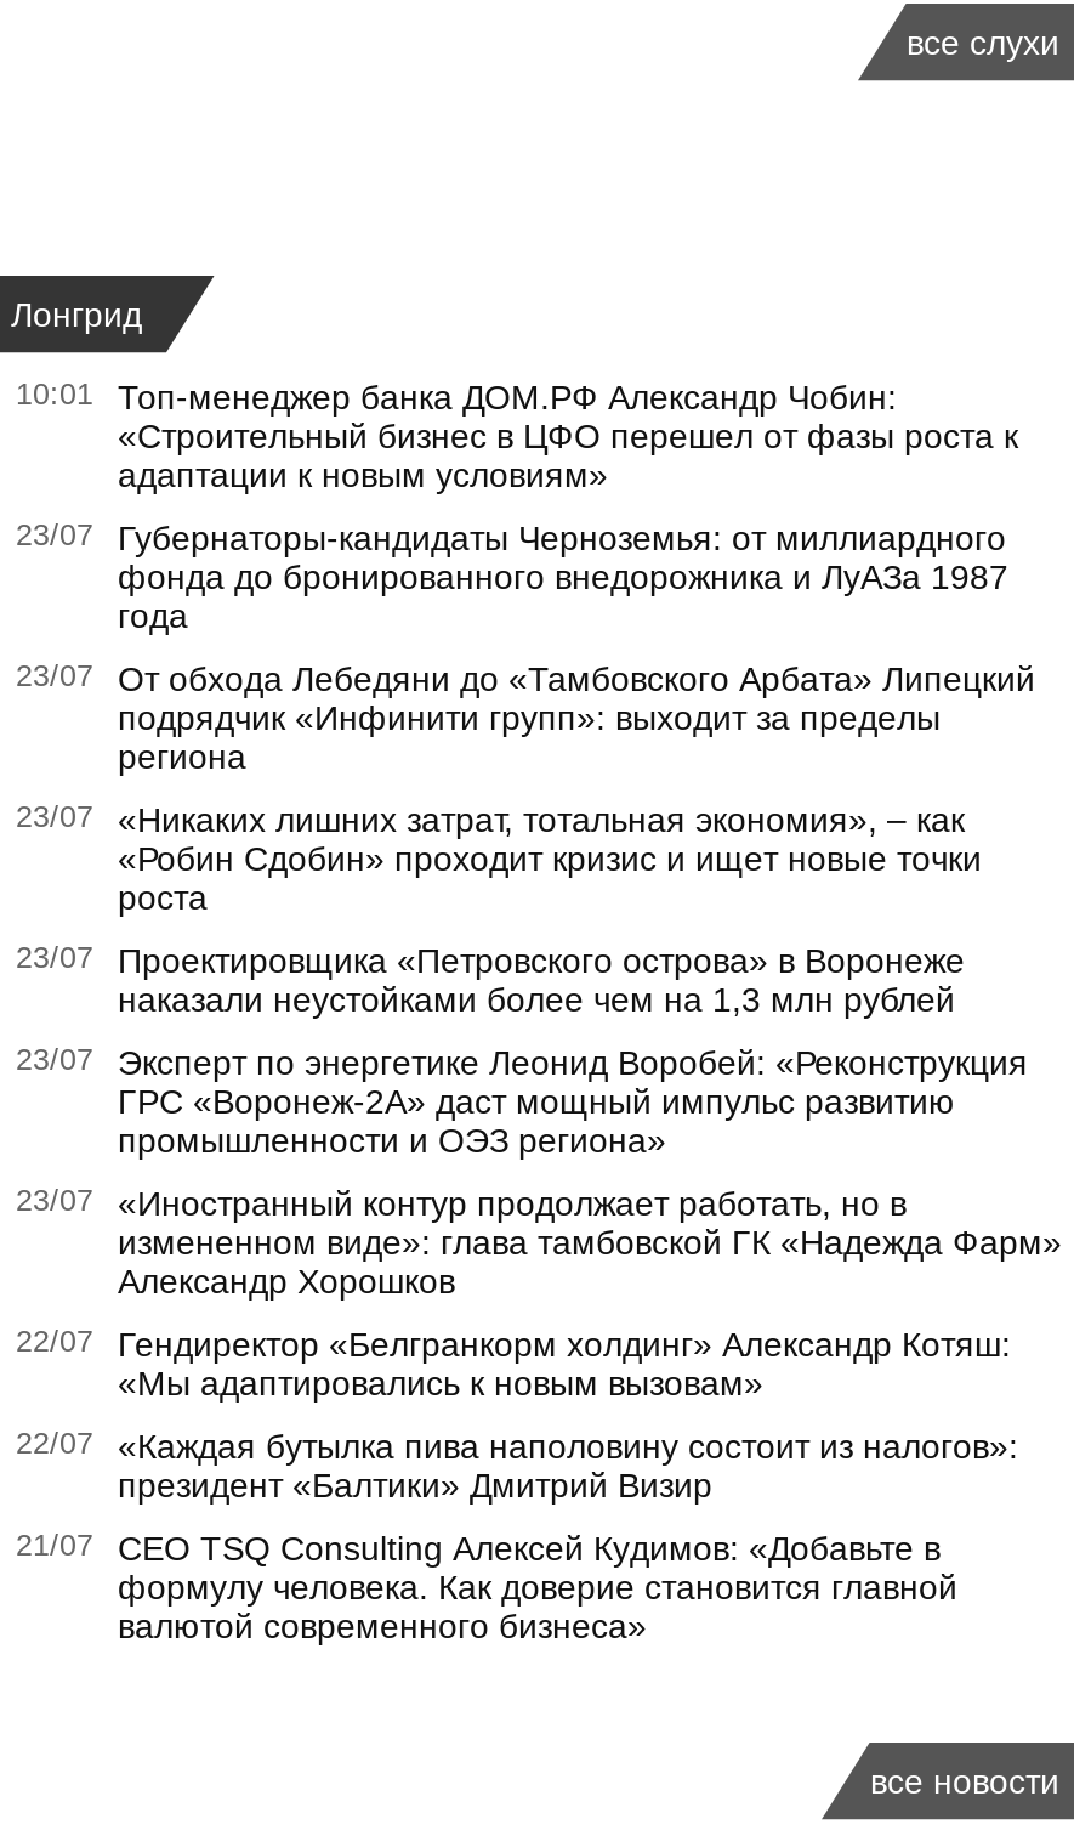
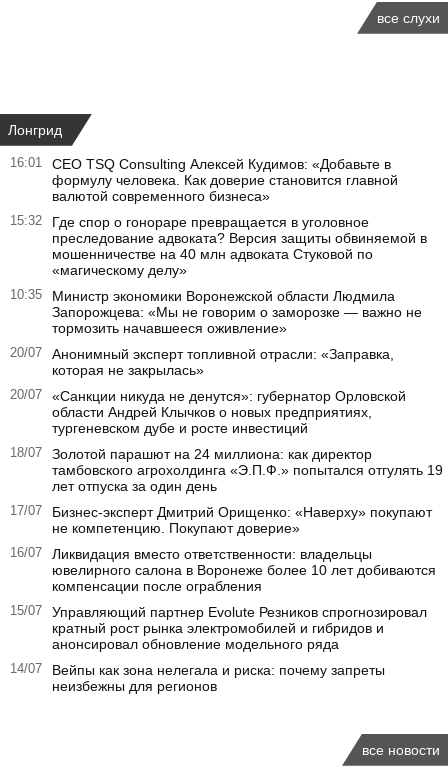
- 10:01
- Топ-менеджер банка ДОМ.РФ Александр Чобин:
- «Строительный бизнес в ЦФО перешел от фазы роста к
- адаптации к новым условиям»
- 23/07
- Губернаторы‑кандидаты Черноземья: от миллиардного
- фонда до бронированного внедорожника и ЛуАЗа 1987
- года
- 23/07
- От обхода Лебедяни до «Тамбовского Арбата» Липецкий
- подрядчик «Инфинити групп»: выходит за пределы
- региона
- 23/07
- «Никаких лишних затрат, тотальная экономия», – как
- «Робин Сдобин» проходит кризис и ищет новые точки
- роста
- 23/07
- Проектировщика «Петровского острова» в Воронеже
- наказали неустойками более чем на 1,3 млн рублей
- 23/07
- Эксперт по энергетике Леонид Воробей: «Реконструкция
- ГРС «Воронеж‑2А» даст мощный импульс развитию
- промышленности и ОЭЗ региона»
- 23/07
- «Иностранный контур продолжает работать, но в
- измененном виде»: глава тамбовской ГК «Надежда Фарм»
- Александр Хорошков
- 22/07
- Гендиректор «Белгранкорм холдинг» Александр Котяш:
- «Мы адаптировались к новым вызовам»
- 22/07
- «Каждая бутылка пива наполовину состоит из налогов»:
- президент «Балтики» Дмитрий Визир
- 21/07
+ 16:01

moved up: СЕО TSQ Consulting Алексей Кудимов: «Добавьте в | формулу человека. Как доверие становится главной | валютой современного бизнеса»

+ 15:32
+ Где спор о гонораре превращается в уголовное
+ преследование адвоката? Версия защиты обвиняемой в
+ мошенничестве на 40 млн адвоката Стуковой по
+ «магическому делу»
+ 10:35
+ Министр экономики Воронежской области Людмила
+ Запорожцева: «Мы не говорим о заморозке — важно не
+ тормозить начавшееся оживление»
+ 20/07
+ Анонимный эксперт топливной отрасли: «Заправка,
+ которая не закрылась»
+ 20/07
+ «Санкции никуда не денутся»: губернатор Орловской
+ области Андрей Клычков о новых предприятиях,
+ тургеневском дубе и росте инвестиций
+ 18/07
+ Золотой парашют на 24 миллиона: как директор
+ тамбовского агрохолдинга «Э.П.Ф.» попытался отгулять 19
+ лет отпуска за один день
+ 17/07
+ Бизнес-эксперт Дмитрий Орищенко: «Наверху» покупают
+ не компетенцию. Покупают доверие»
+ 16/07
+ Ликвидация вместо ответственности: владельцы
+ ювелирного салона в Воронеже более 10 лет добиваются
+ компенсации после ограбления
+ 15/07
+ Управляющий партнер Evolute Резников спрогнозировал
+ кратный рост рынка электромобилей и гибридов и
+ анонсировал обновление модельного ряда
+ 14/07
+ Вейпы как зона нелегала и риска: почему запреты
+ неизбежны для регионов
